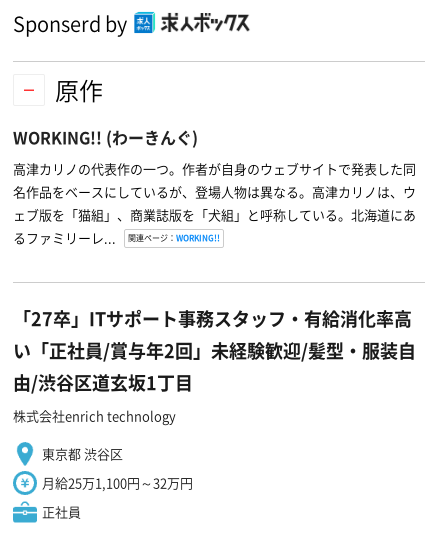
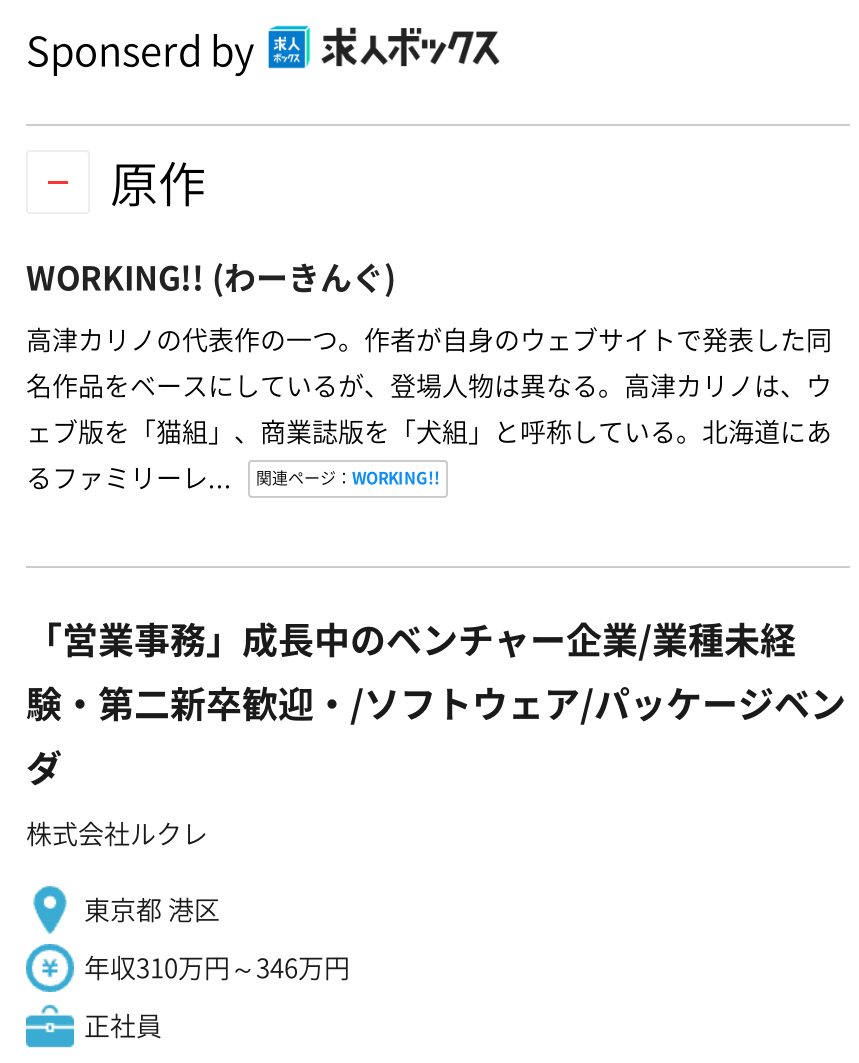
- 「27卒」ITサポート事務スタッフ・有給消化率高
- い「正社員/賞与年2回」未経験歓迎/髪型・服装自
- 由/渋谷区道玄坂1丁目
- 株式会社enrich technology
+ 「営業事務」成長中のベンチャー企業/業種未経
+ 験・第二新卒歓迎・/ソフトウェア/パッケージベン
+ ダ
+ 株式会社ルクレ

- 東京都 渋谷区
+ 東京都 港区

- 月給25万1,100円～32万円
+ 年収310万円～346万円
